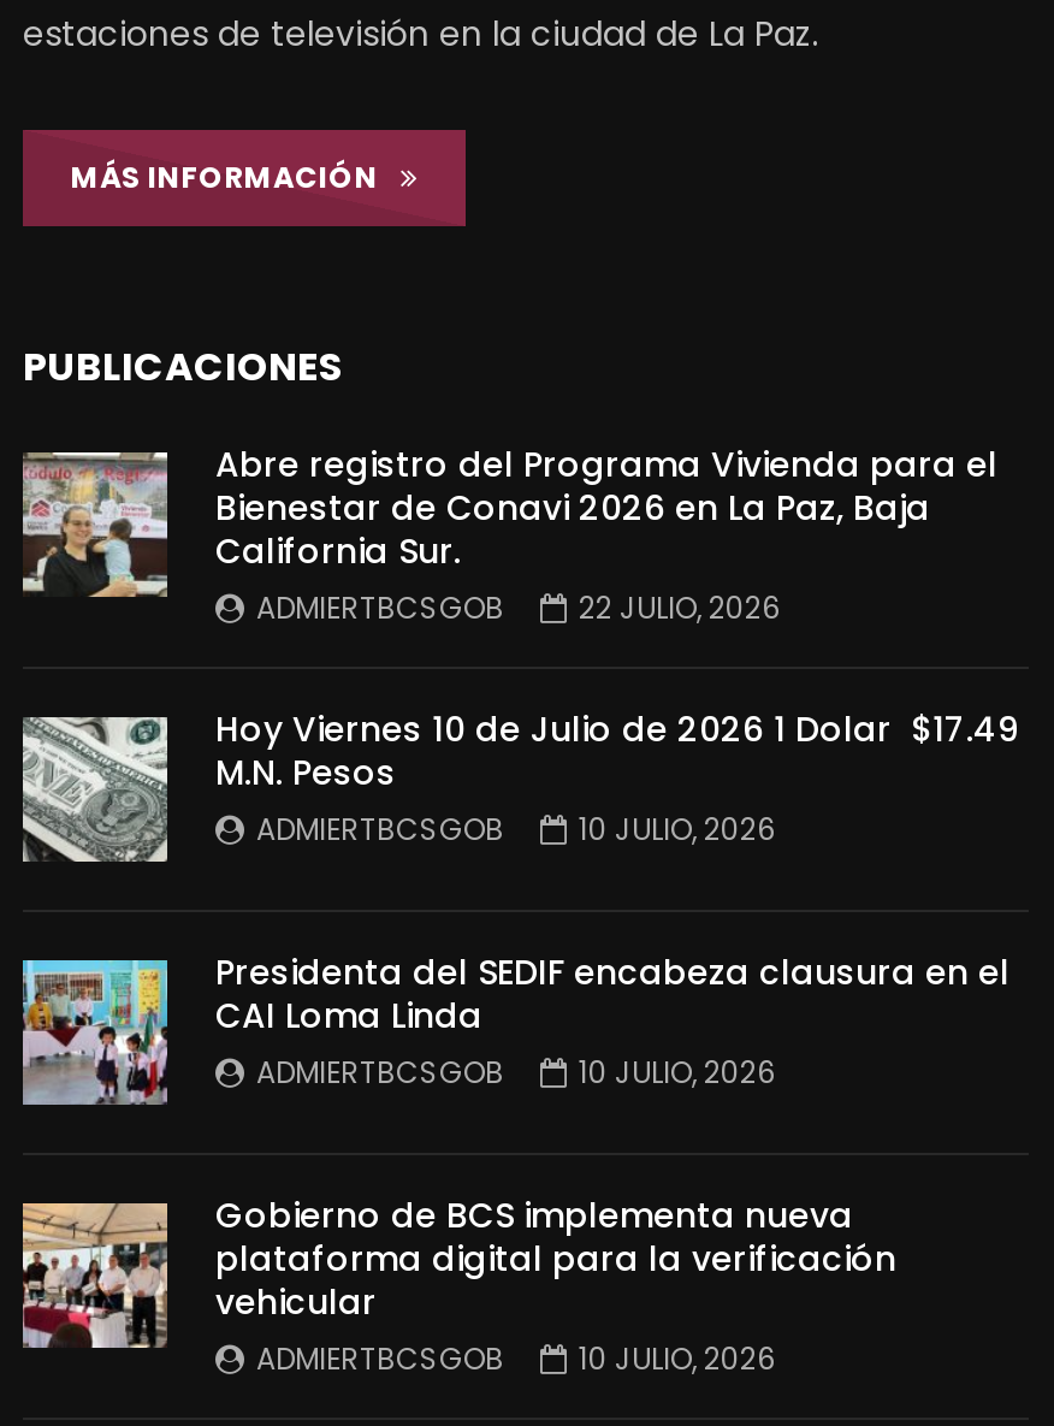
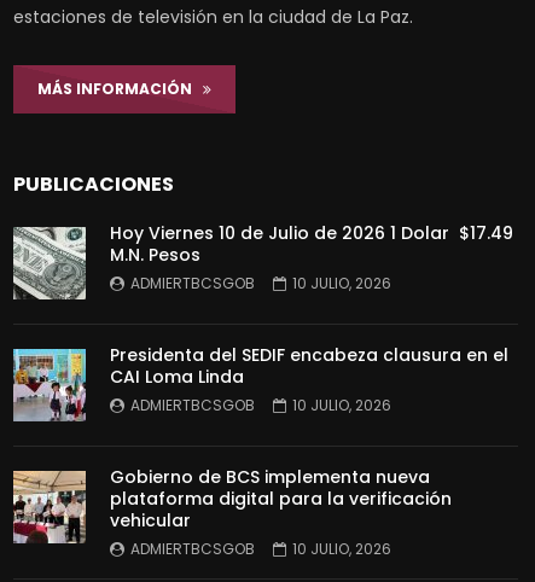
- [image]
- Abre registro del Programa Vivienda para el
- Bienestar de Conavi 2026 en La Paz, Baja
- California Sur.
- ADMIERTBCSGOB
- 22 JULIO, 2026
